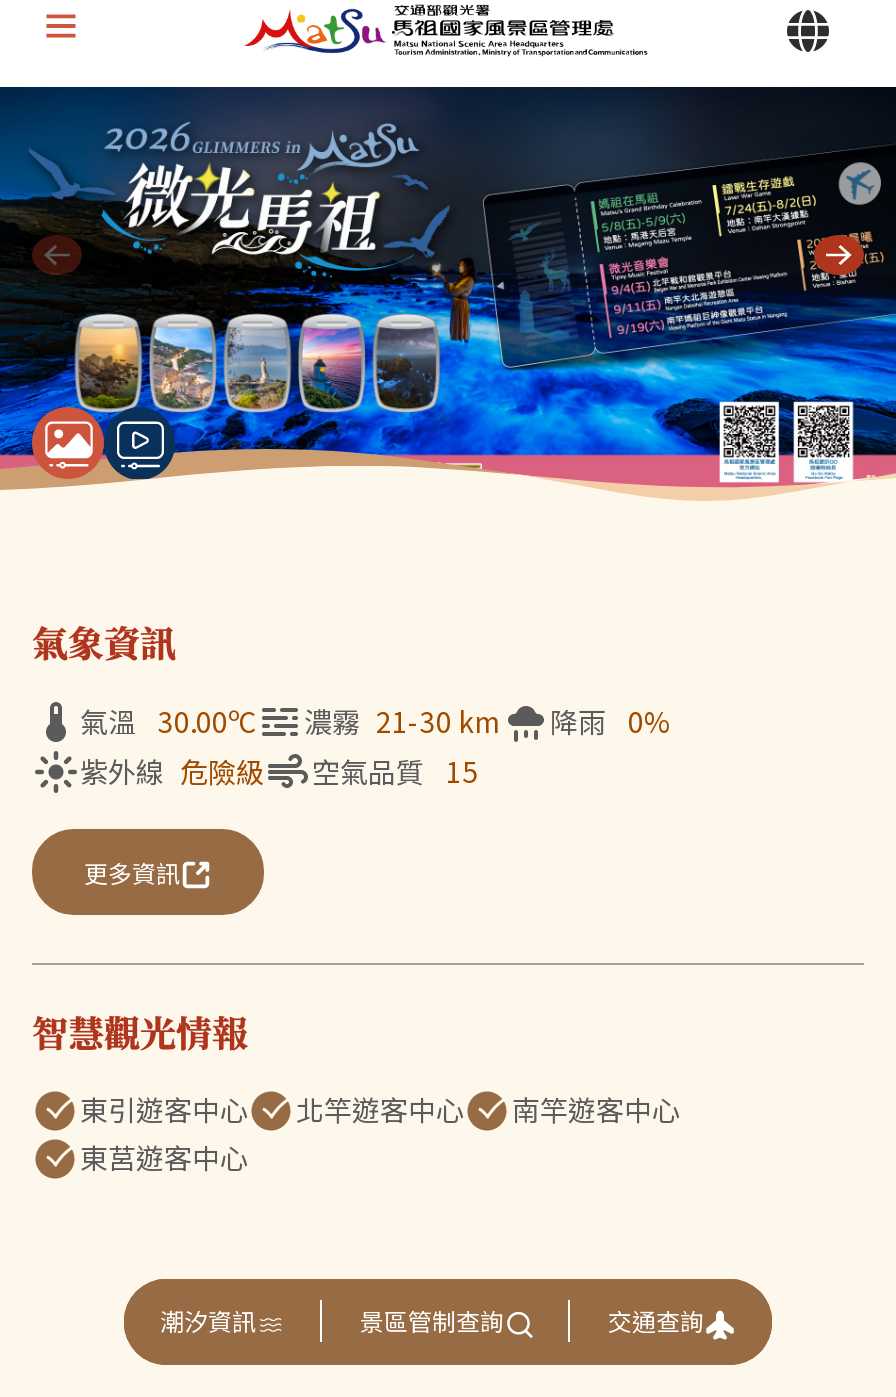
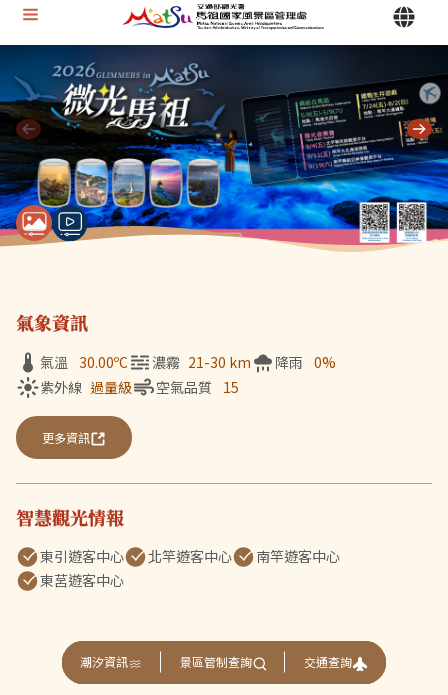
- 紫外線 危險級
+ 紫外線 過量級
